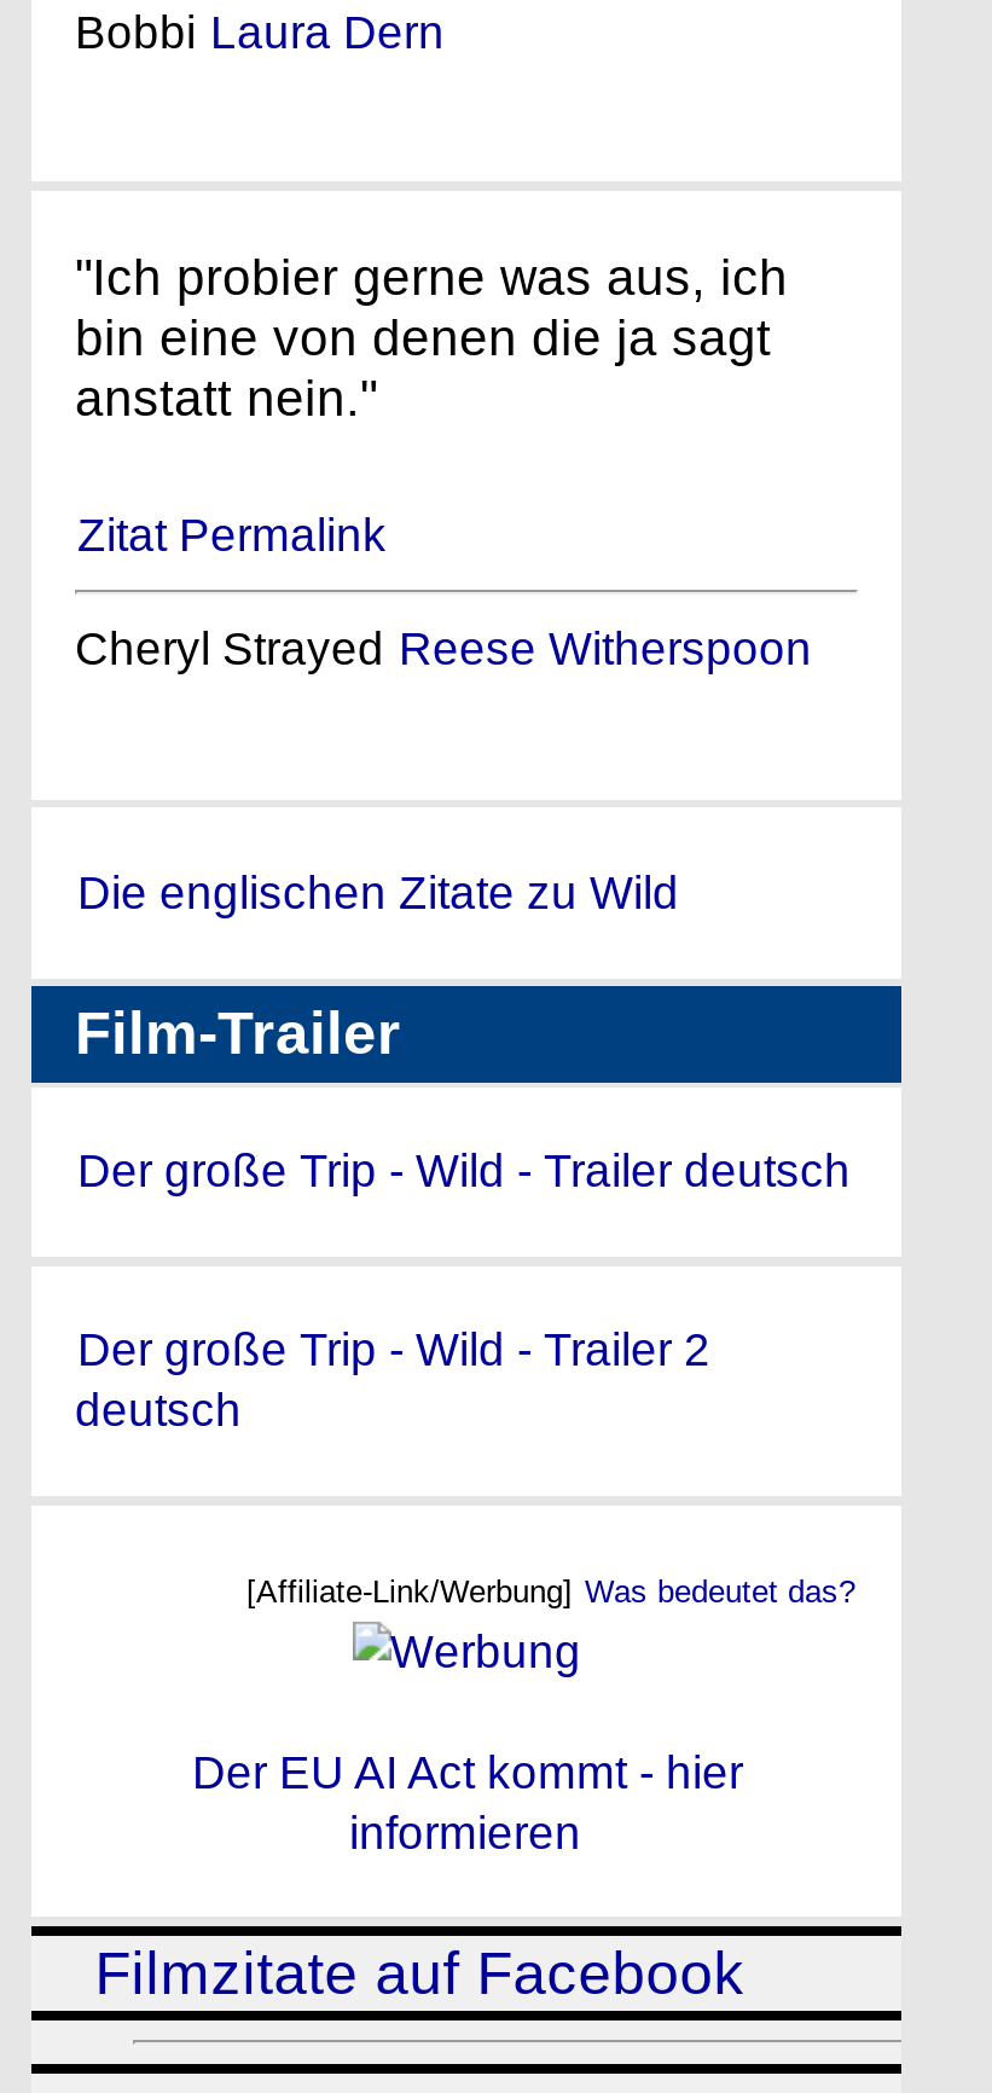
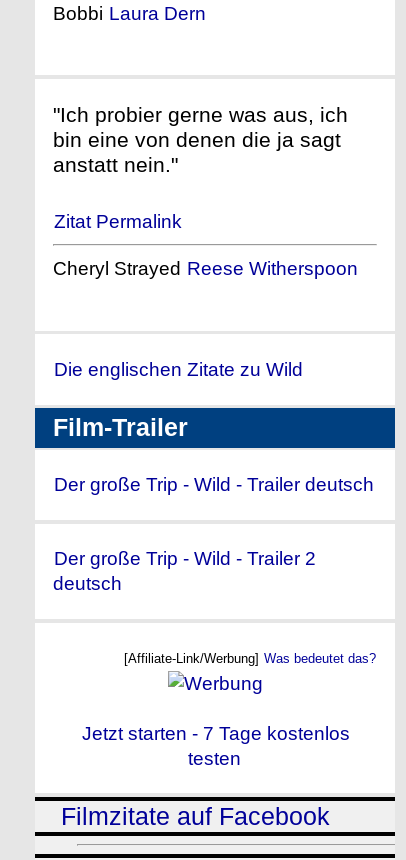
- Der EU AI Act kommt - hier
- informieren
+ Jetzt starten - 7 Tage kostenlos
+ testen
